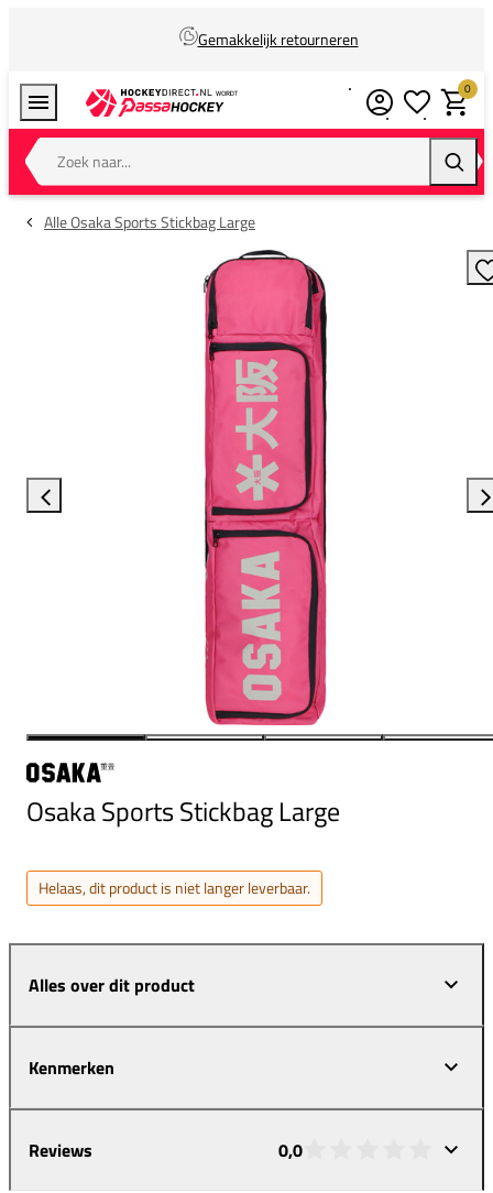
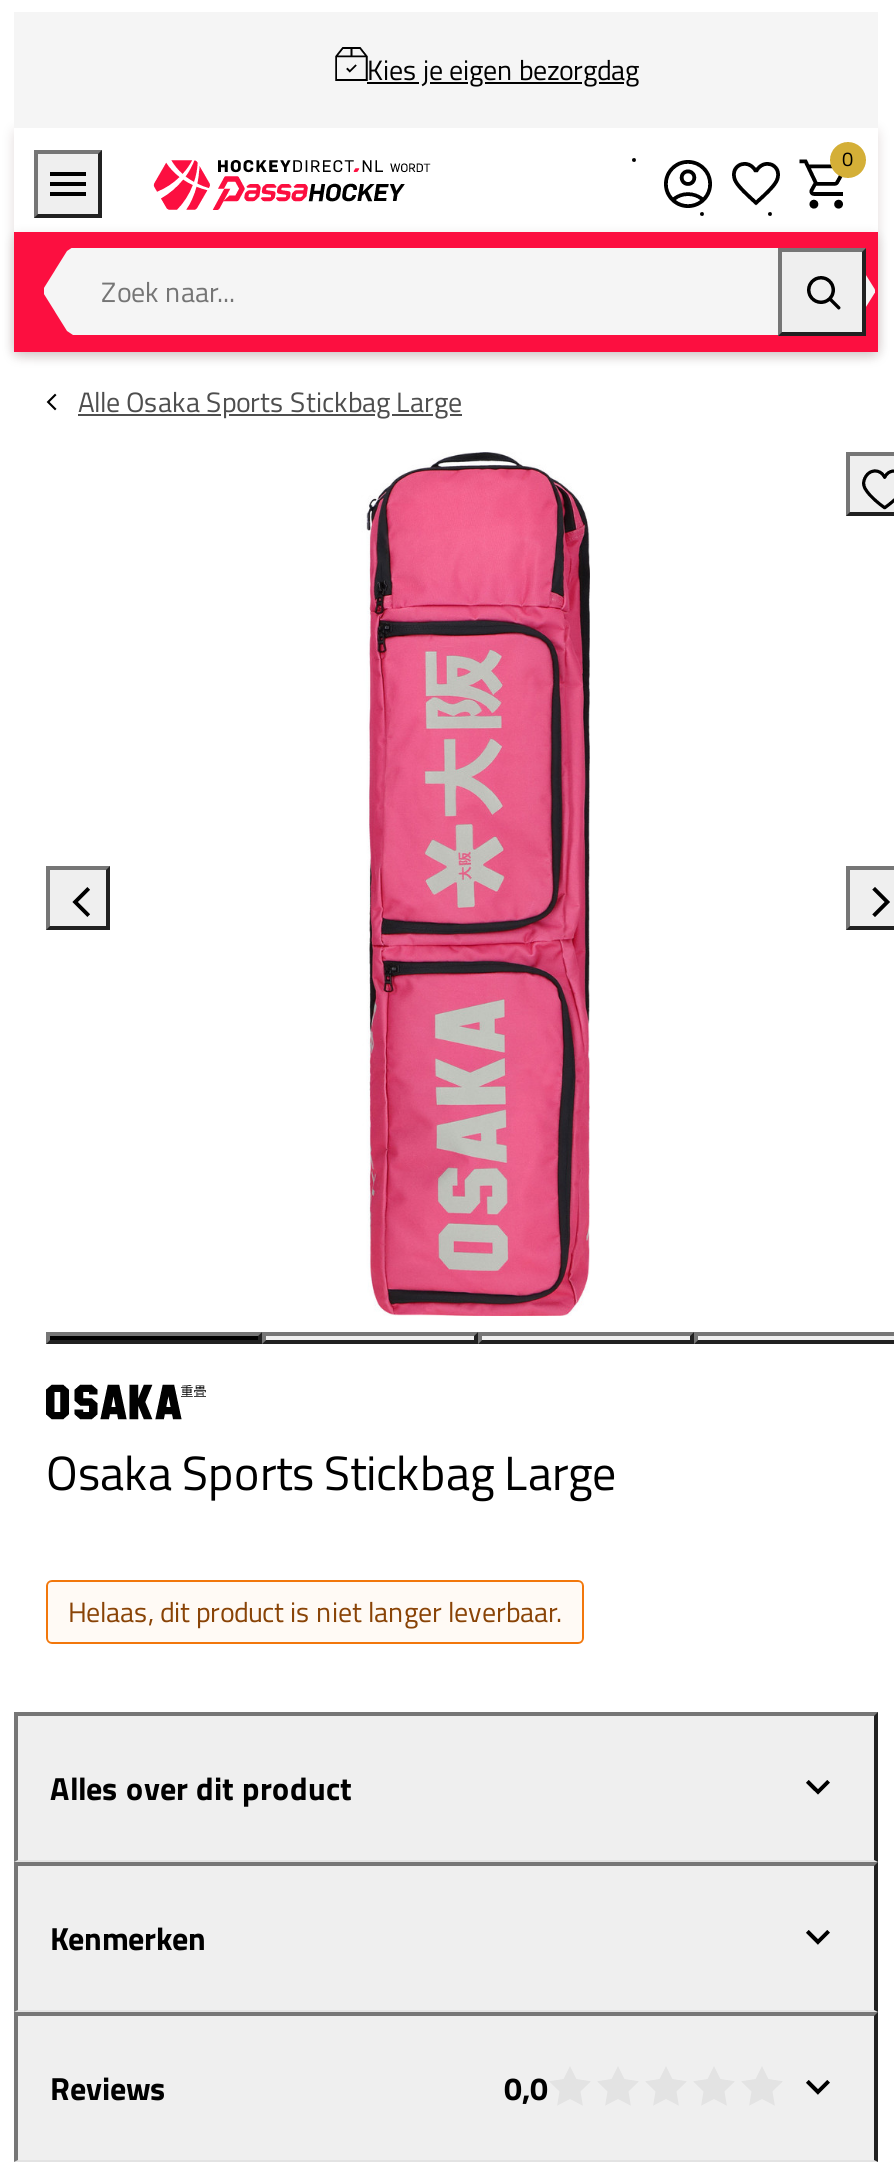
- Gemakkelijk retourneren
+ Kies je eigen bezorgdag
